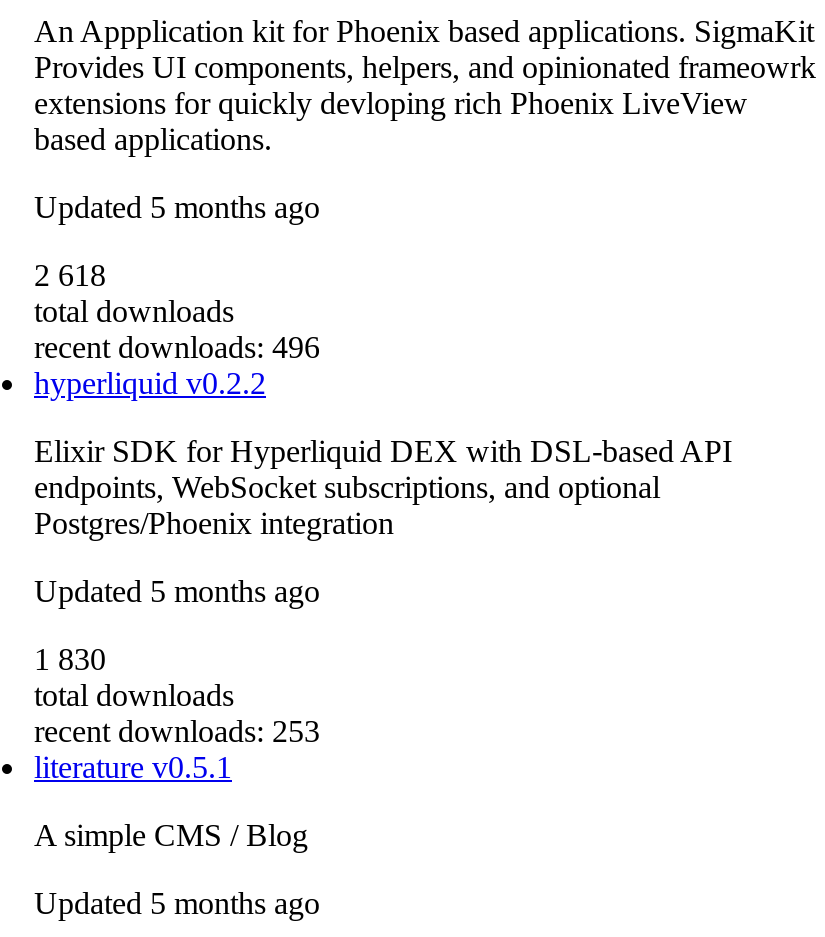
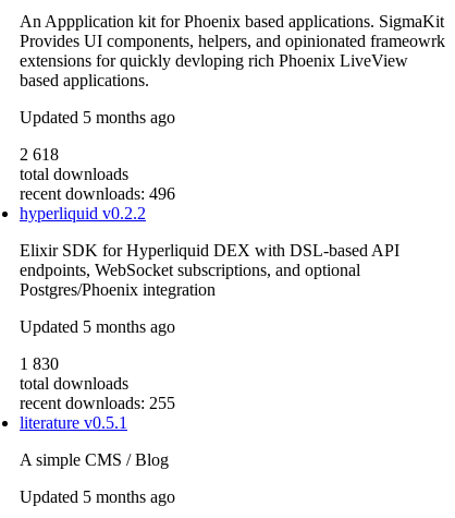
- recent downloads: 253
+ recent downloads: 255
